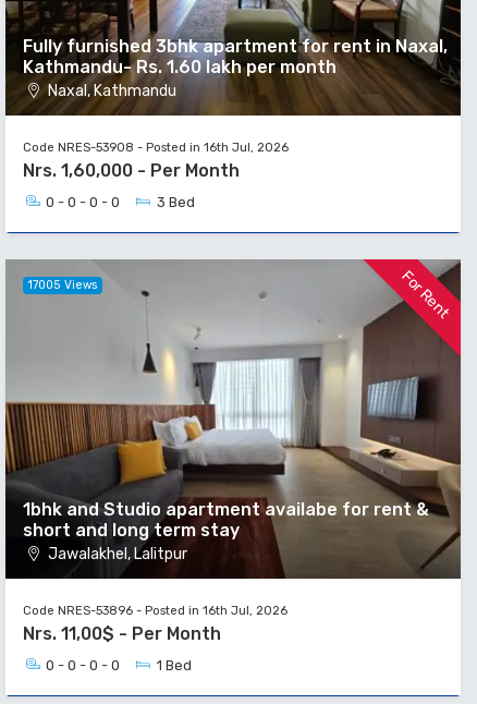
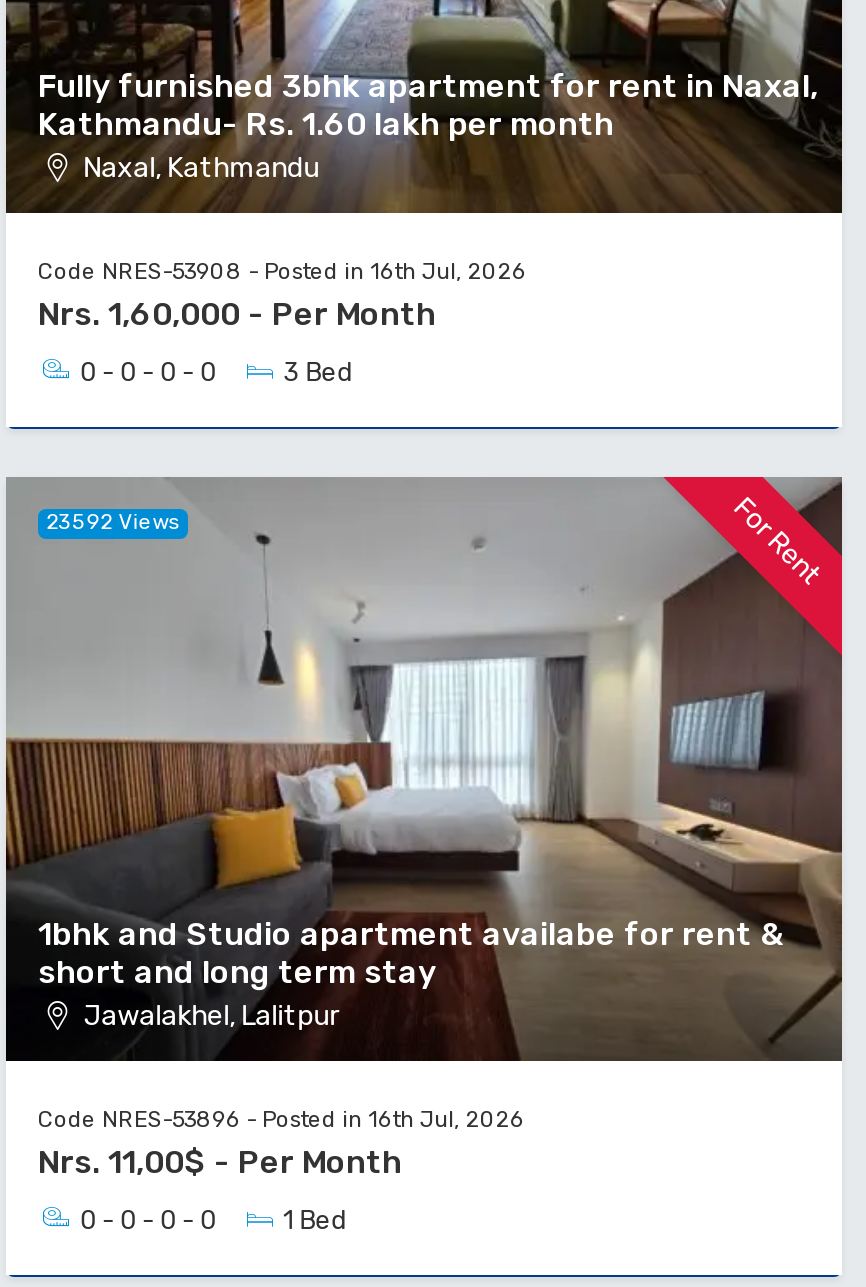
- 17005 Views
+ 23592 Views
